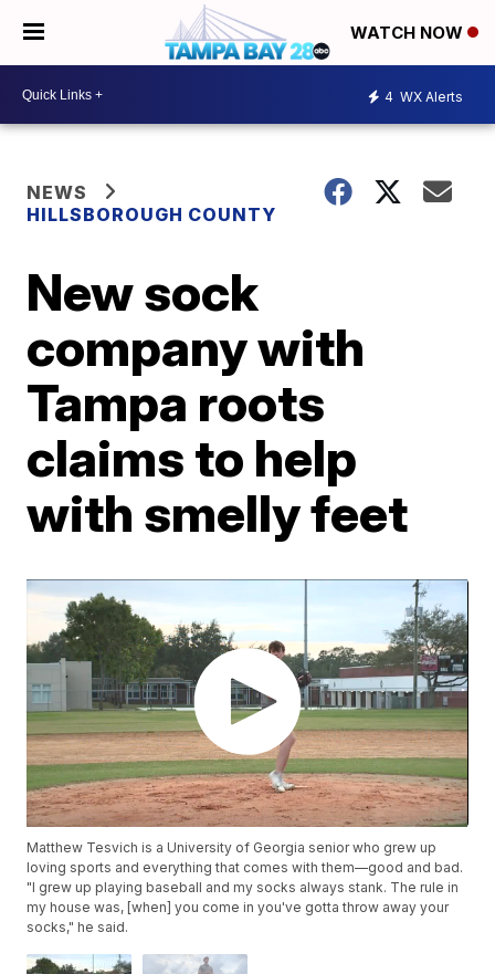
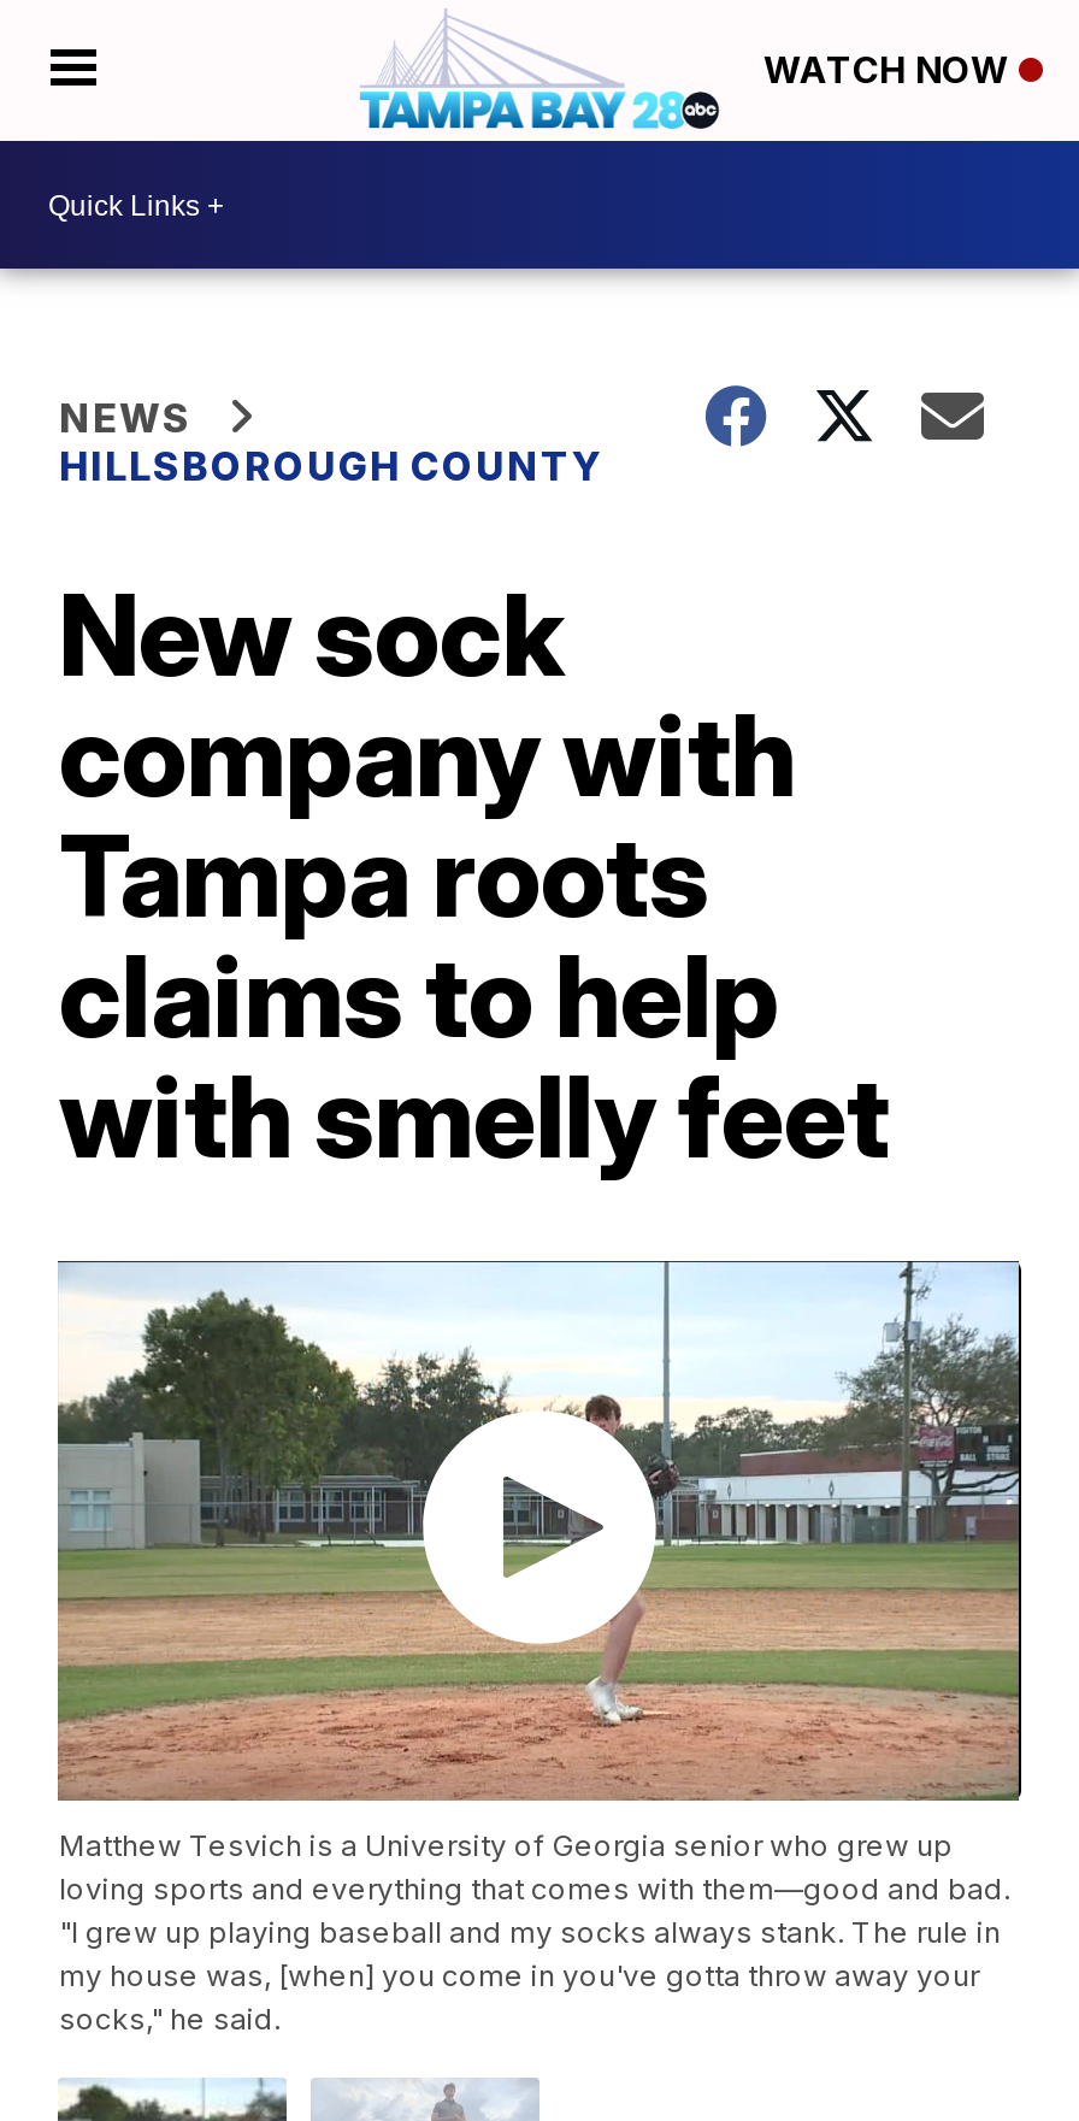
- 4 WX Alerts
